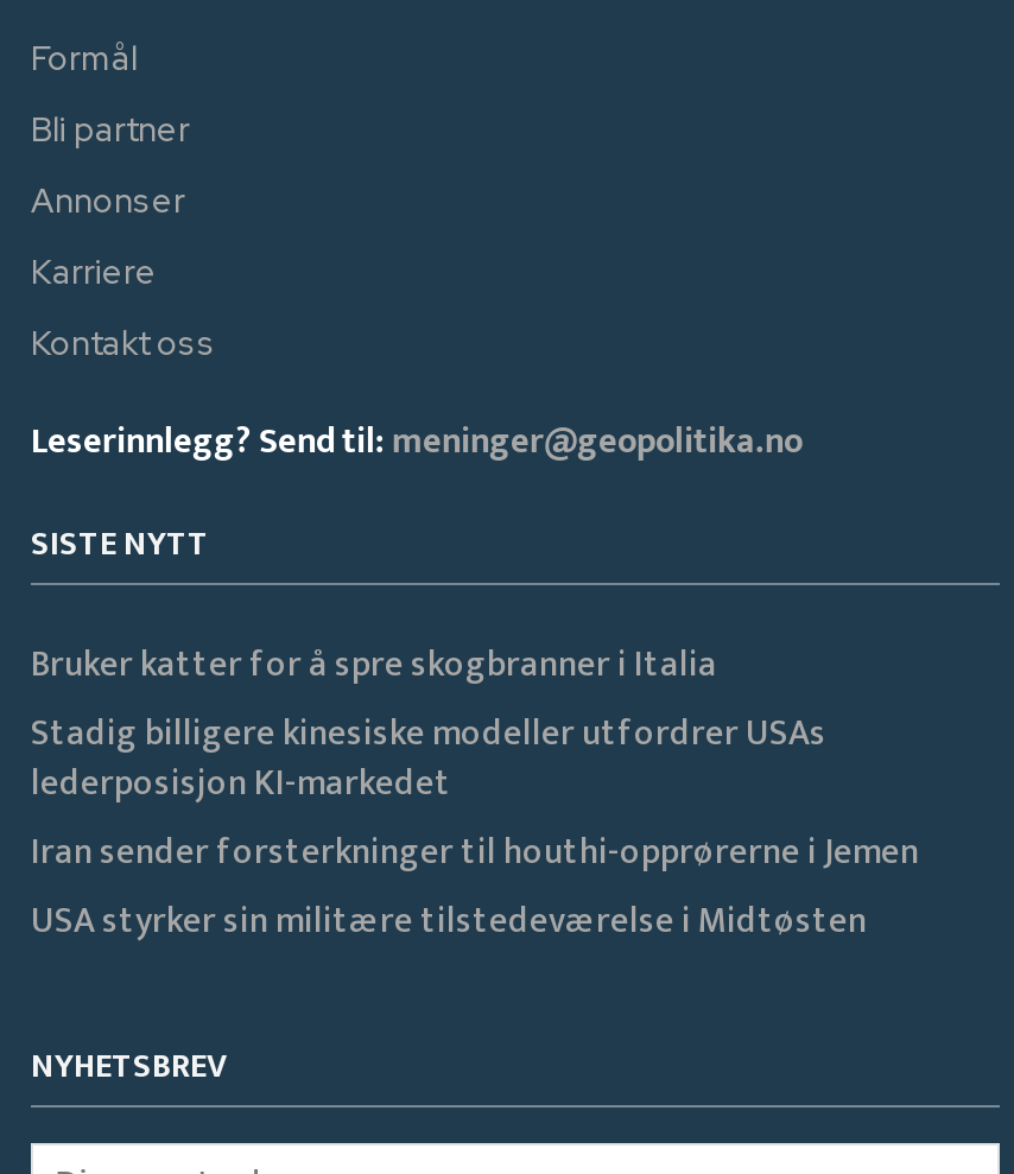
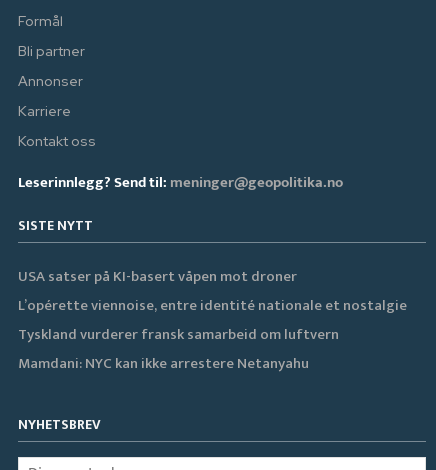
- Bruker katter for å spre skogbranner i Italia
- Stadig billigere kinesiske modeller utfordrer USAs
- lederposisjon KI-markedet
- Iran sender forsterkninger til houthi-opprørerne i Jemen
- USA styrker sin militære tilstedeværelse i Midtøsten
+ USA satser på KI-basert våpen mot droner
+ L’opérette viennoise, entre identité nationale et nostalgie
+ Tyskland vurderer fransk samarbeid om luftvern
+ Mamdani: NYC kan ikke arrestere Netanyahu
